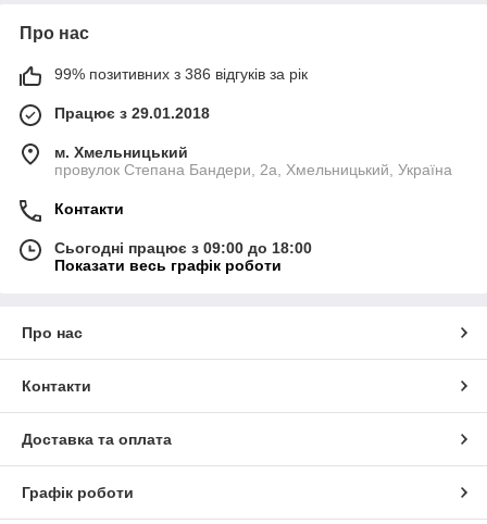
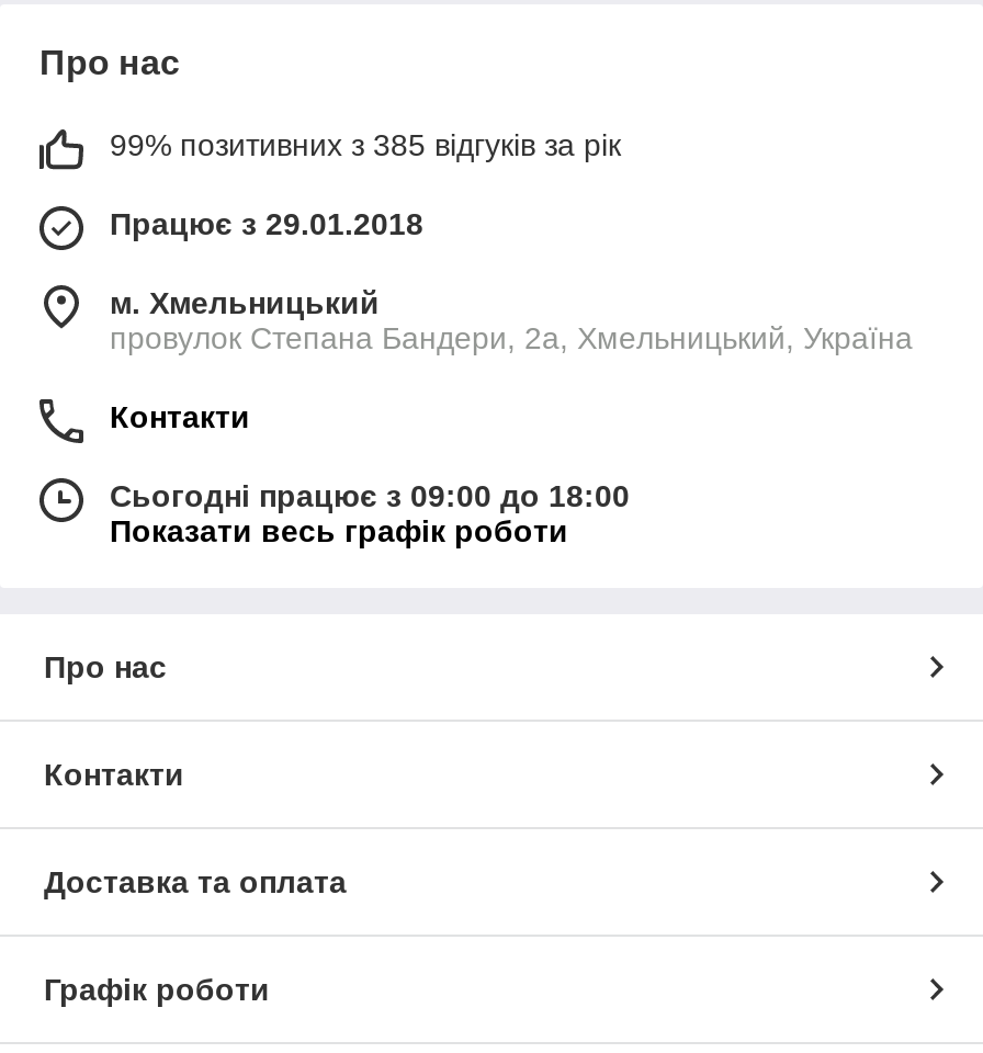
- 99% позитивних з 386 відгуків за рік
+ 99% позитивних з 385 відгуків за рік
